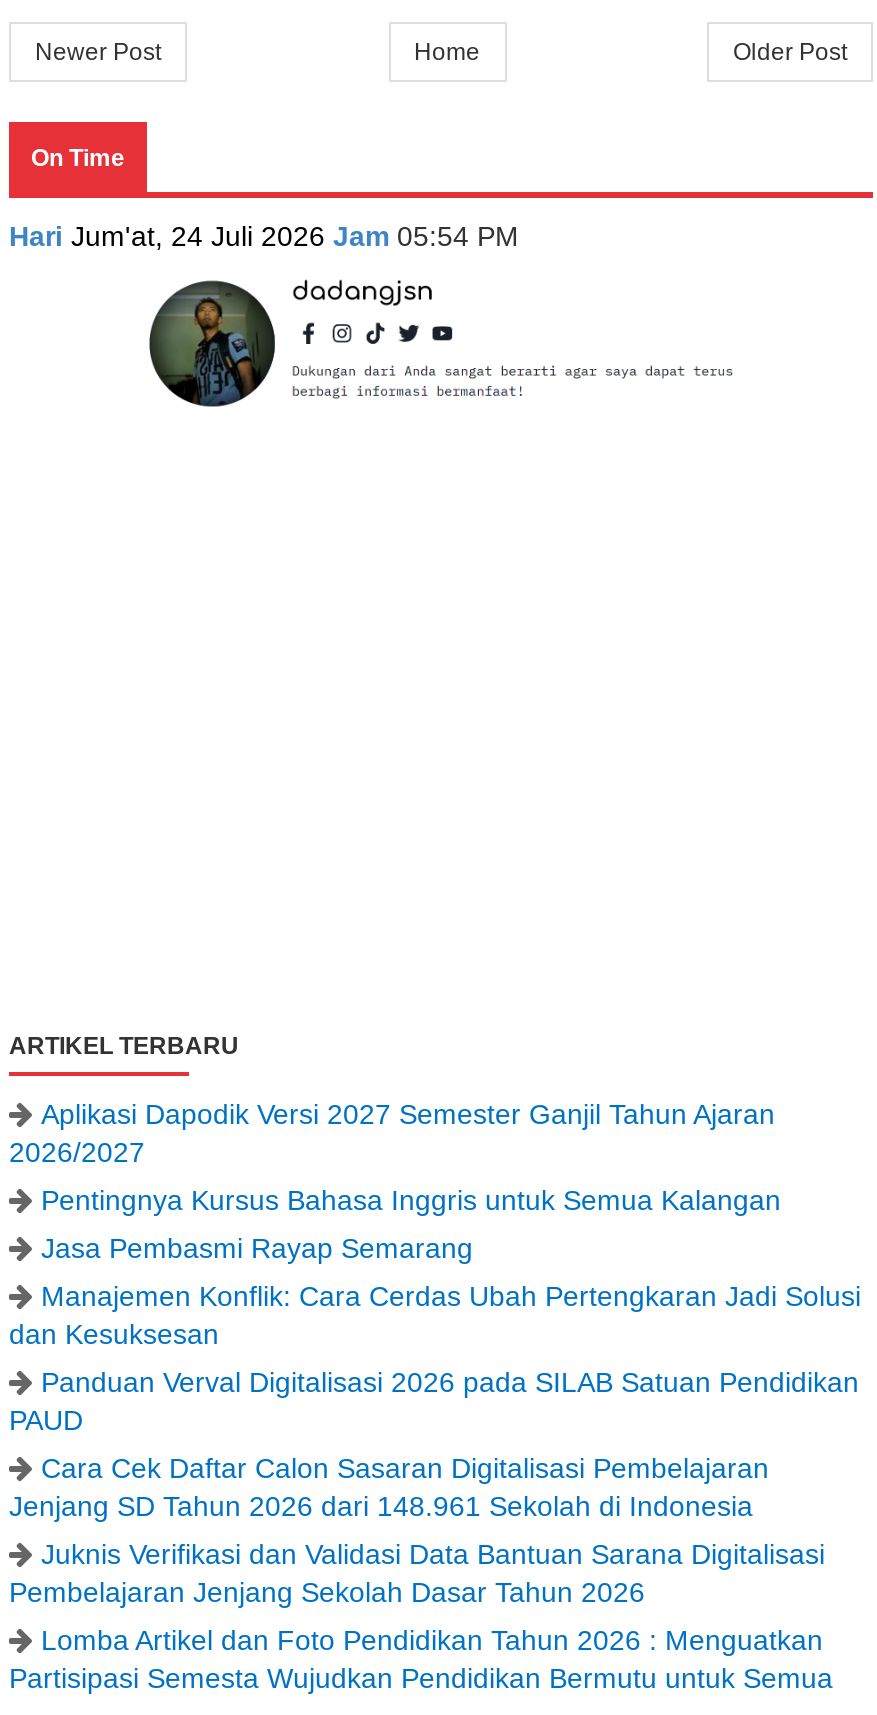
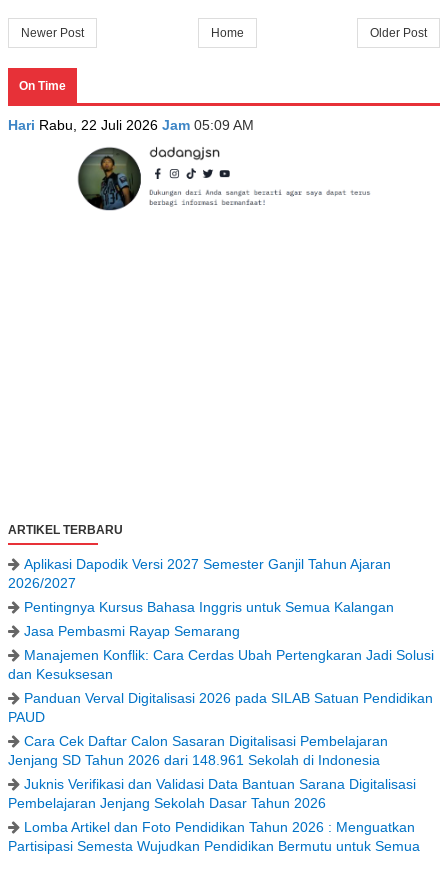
- Hari Jum'at, 24 Juli 2026 Jam 05:54 PM
+ Hari Rabu, 22 Juli 2026 Jam 05:09 AM
